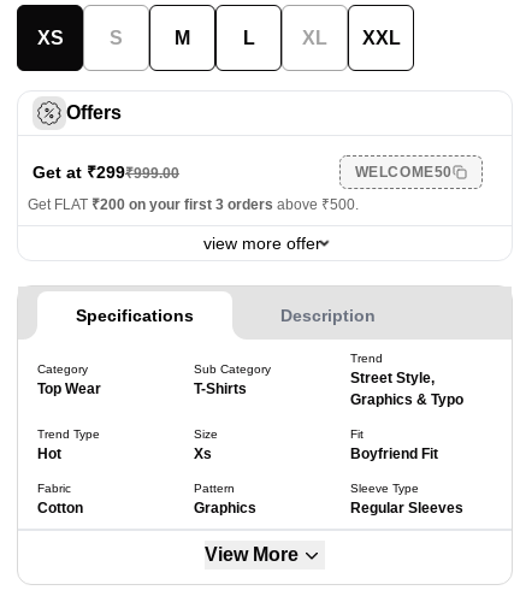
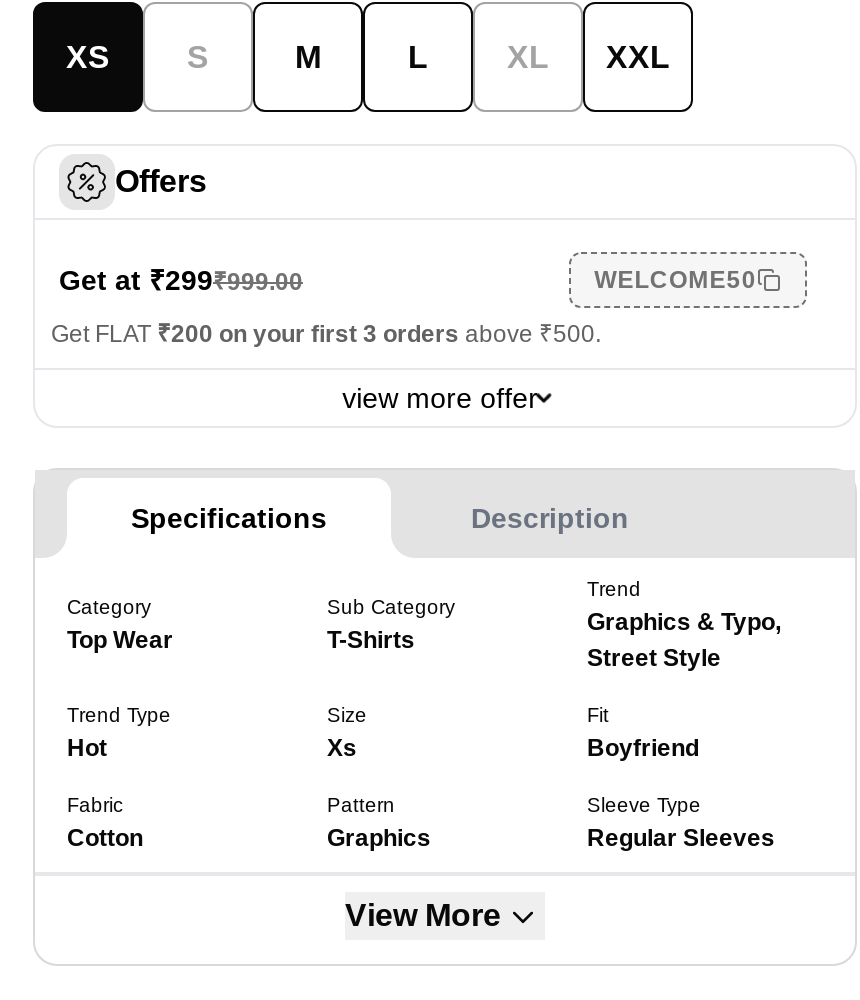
- Street Style,
- Graphics & Typo
+ Graphics & Typo,
+ Street Style

- Boyfriend Fit
+ Boyfriend
